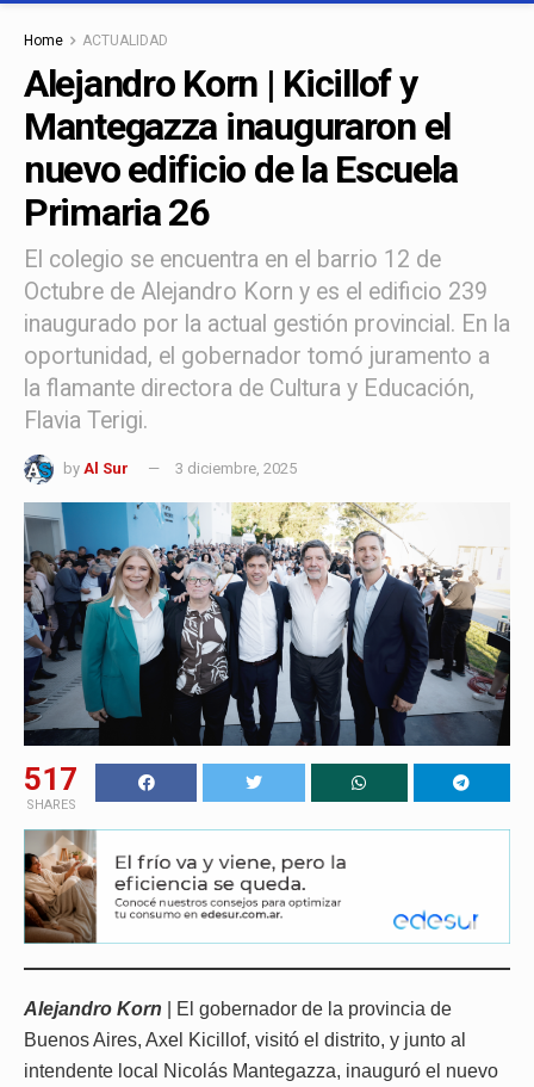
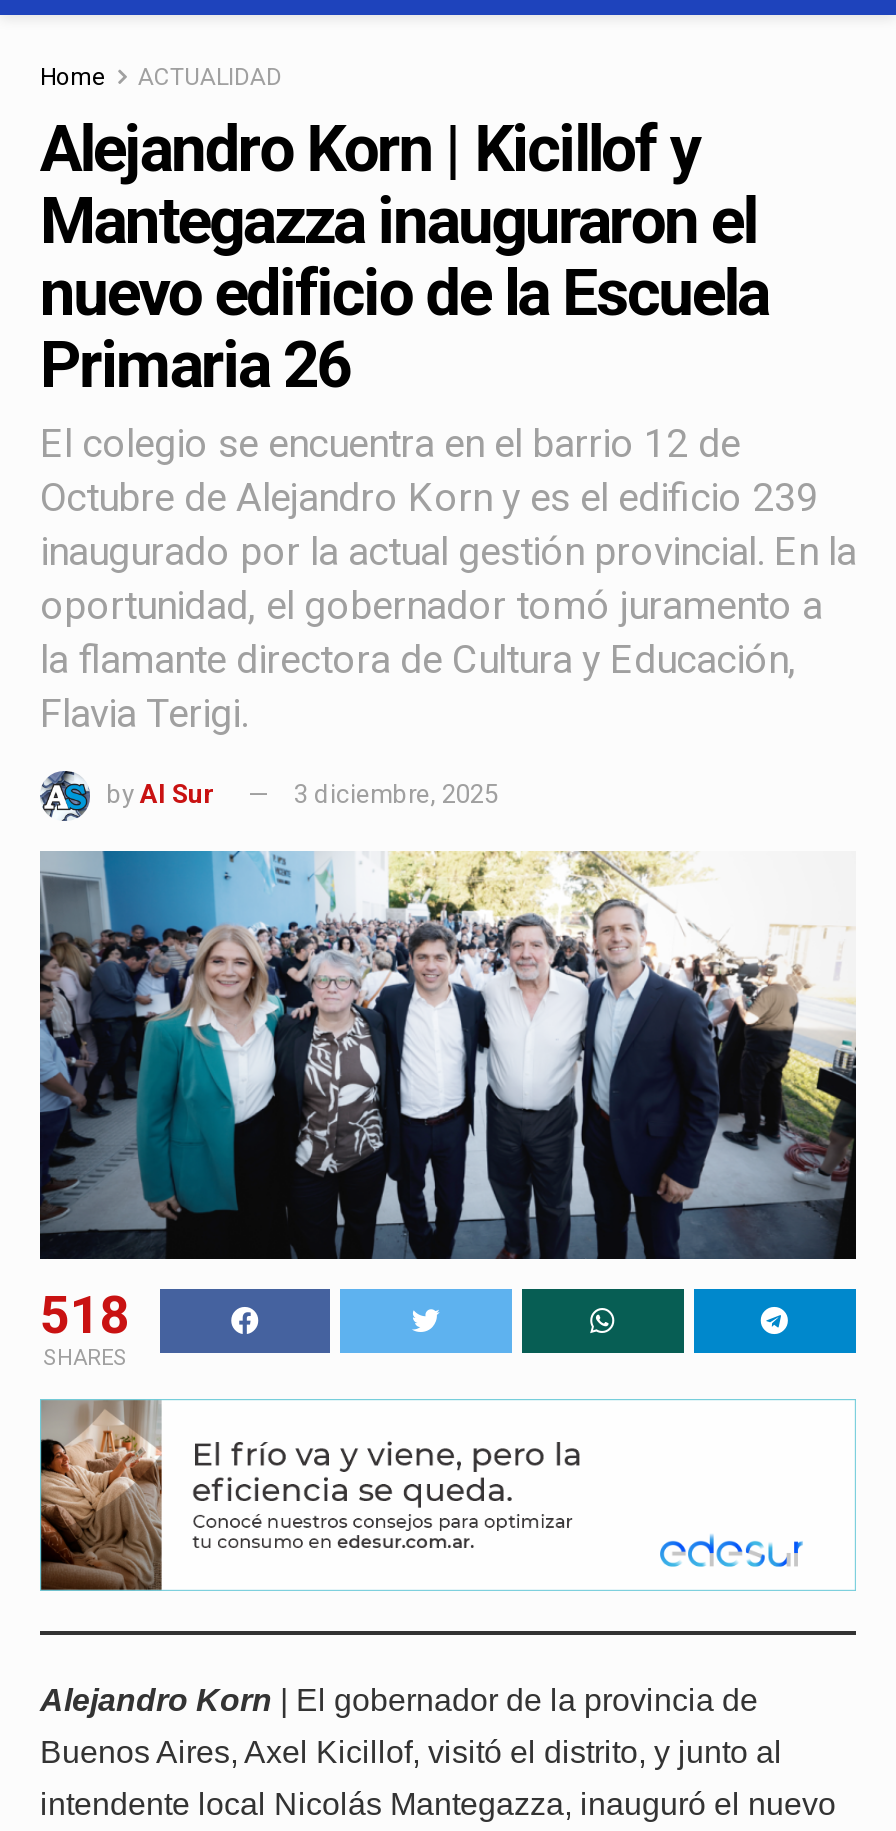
- 517
+ 518
